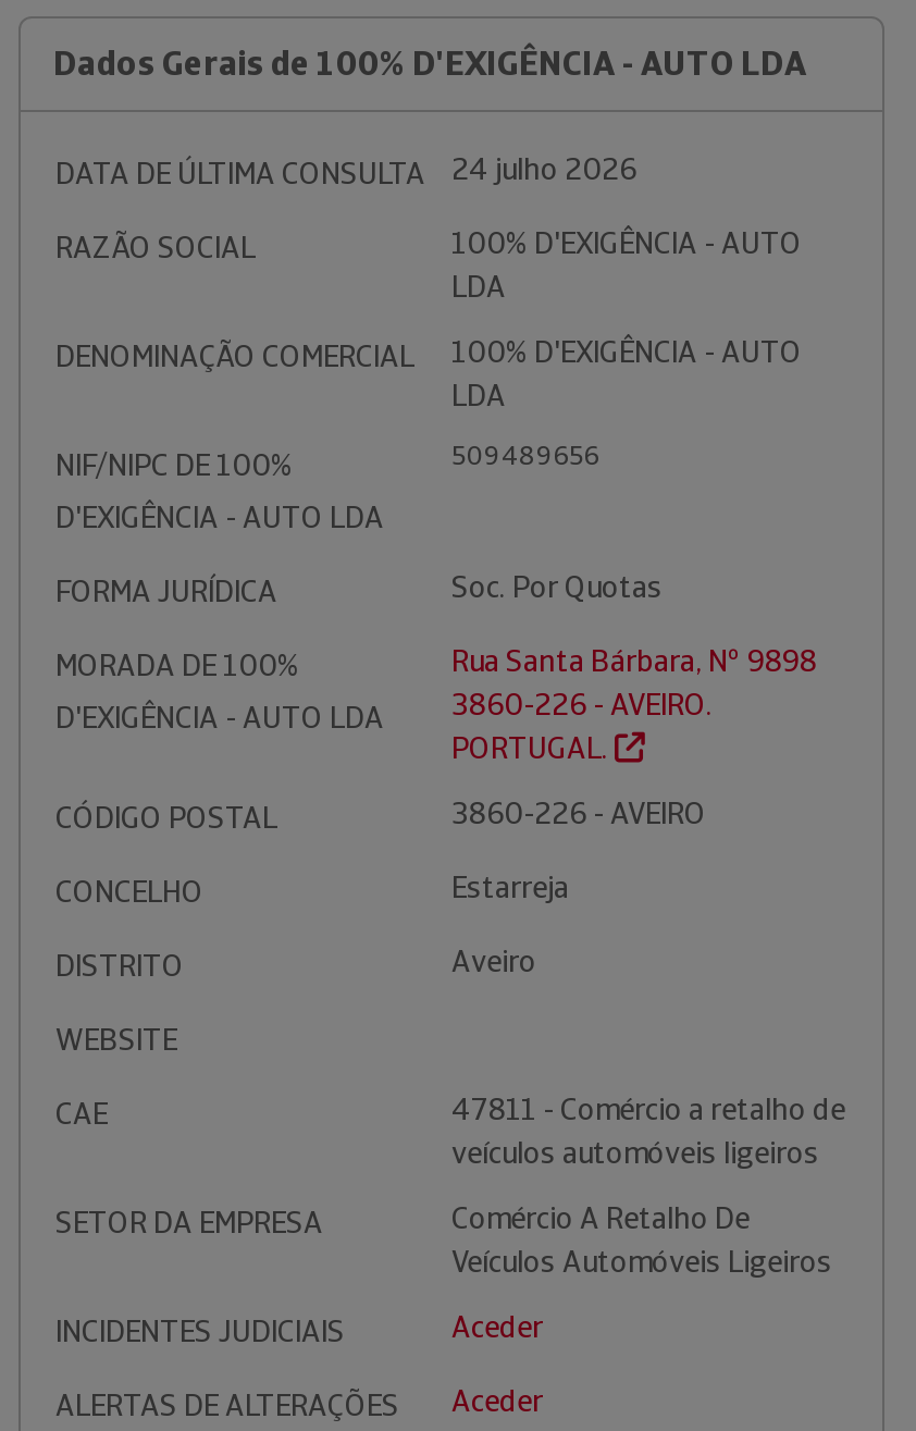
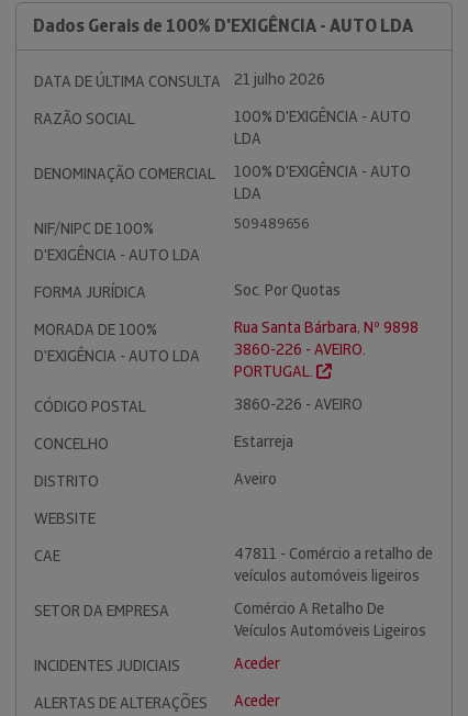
- DATA DE ÚLTIMA CONSULTA 24 julho 2026
+ DATA DE ÚLTIMA CONSULTA 21 julho 2026
